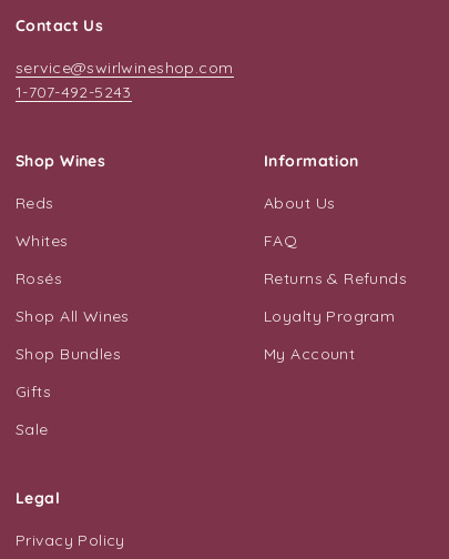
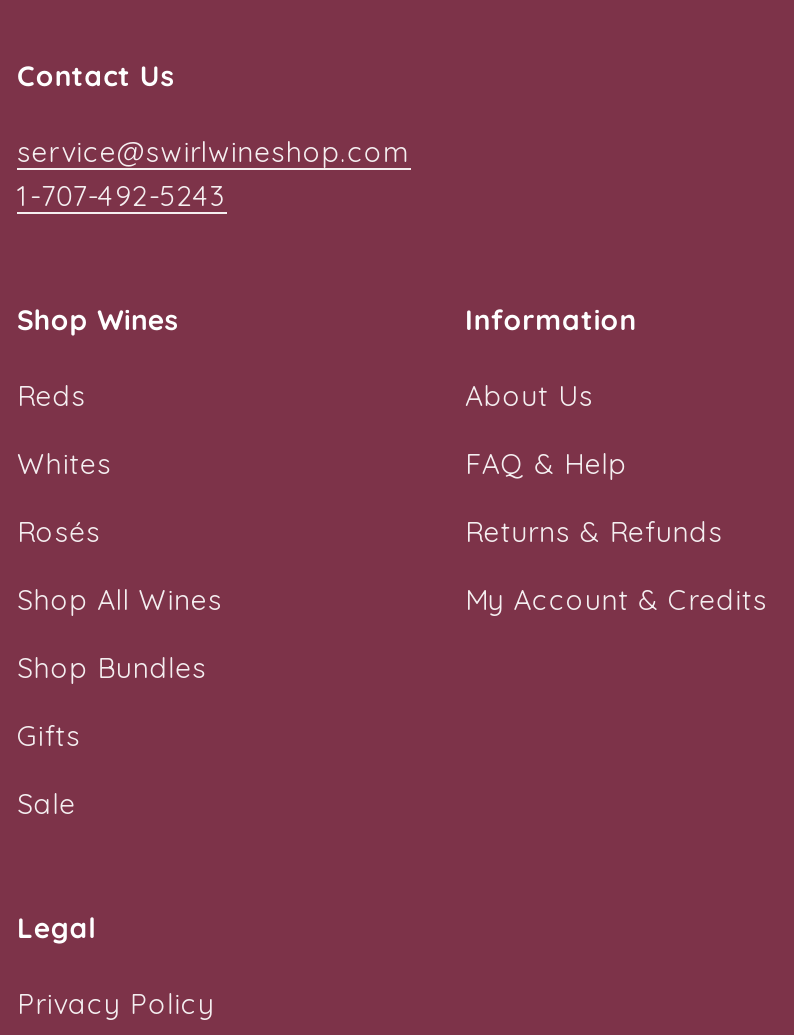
- FAQ
+ FAQ & Help

- Loyalty Program
- My Account
+ My Account & Credits
